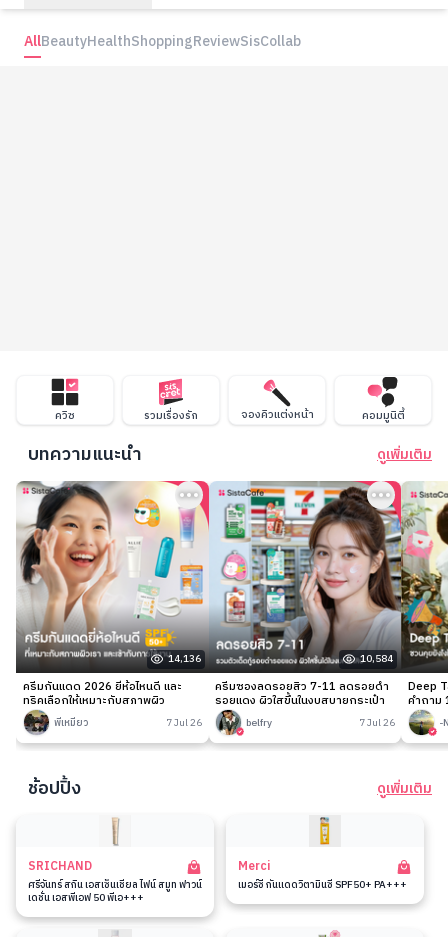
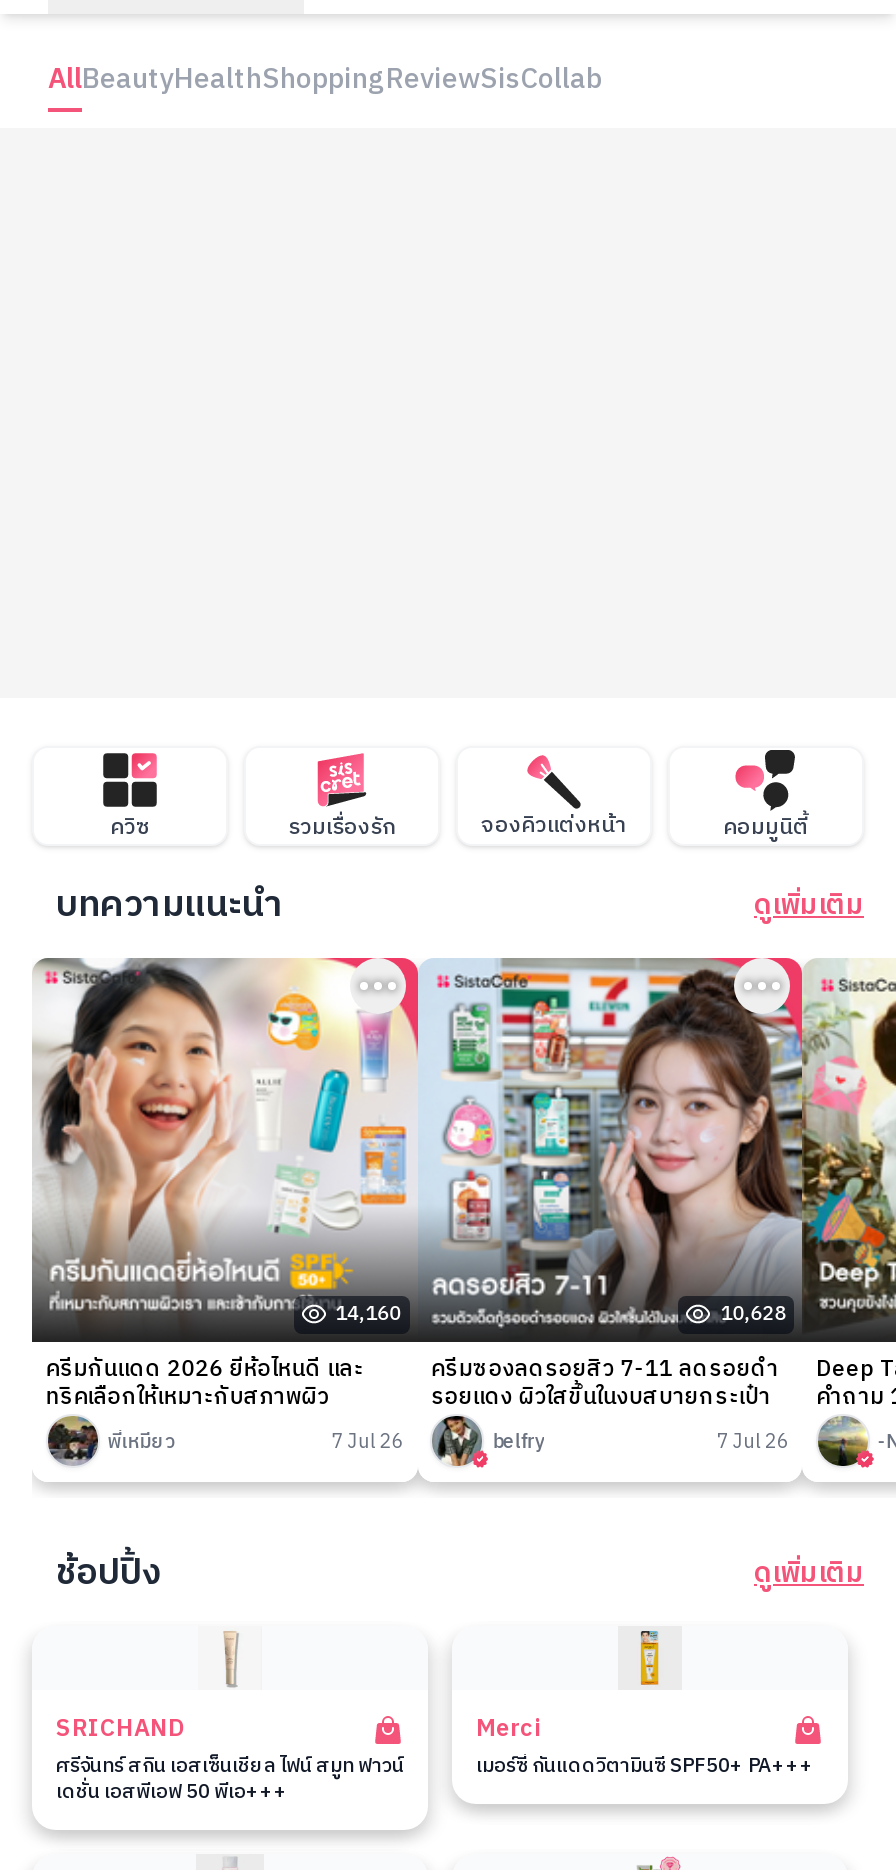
- 14,136
+ 14,160

- 10,584
+ 10,628
